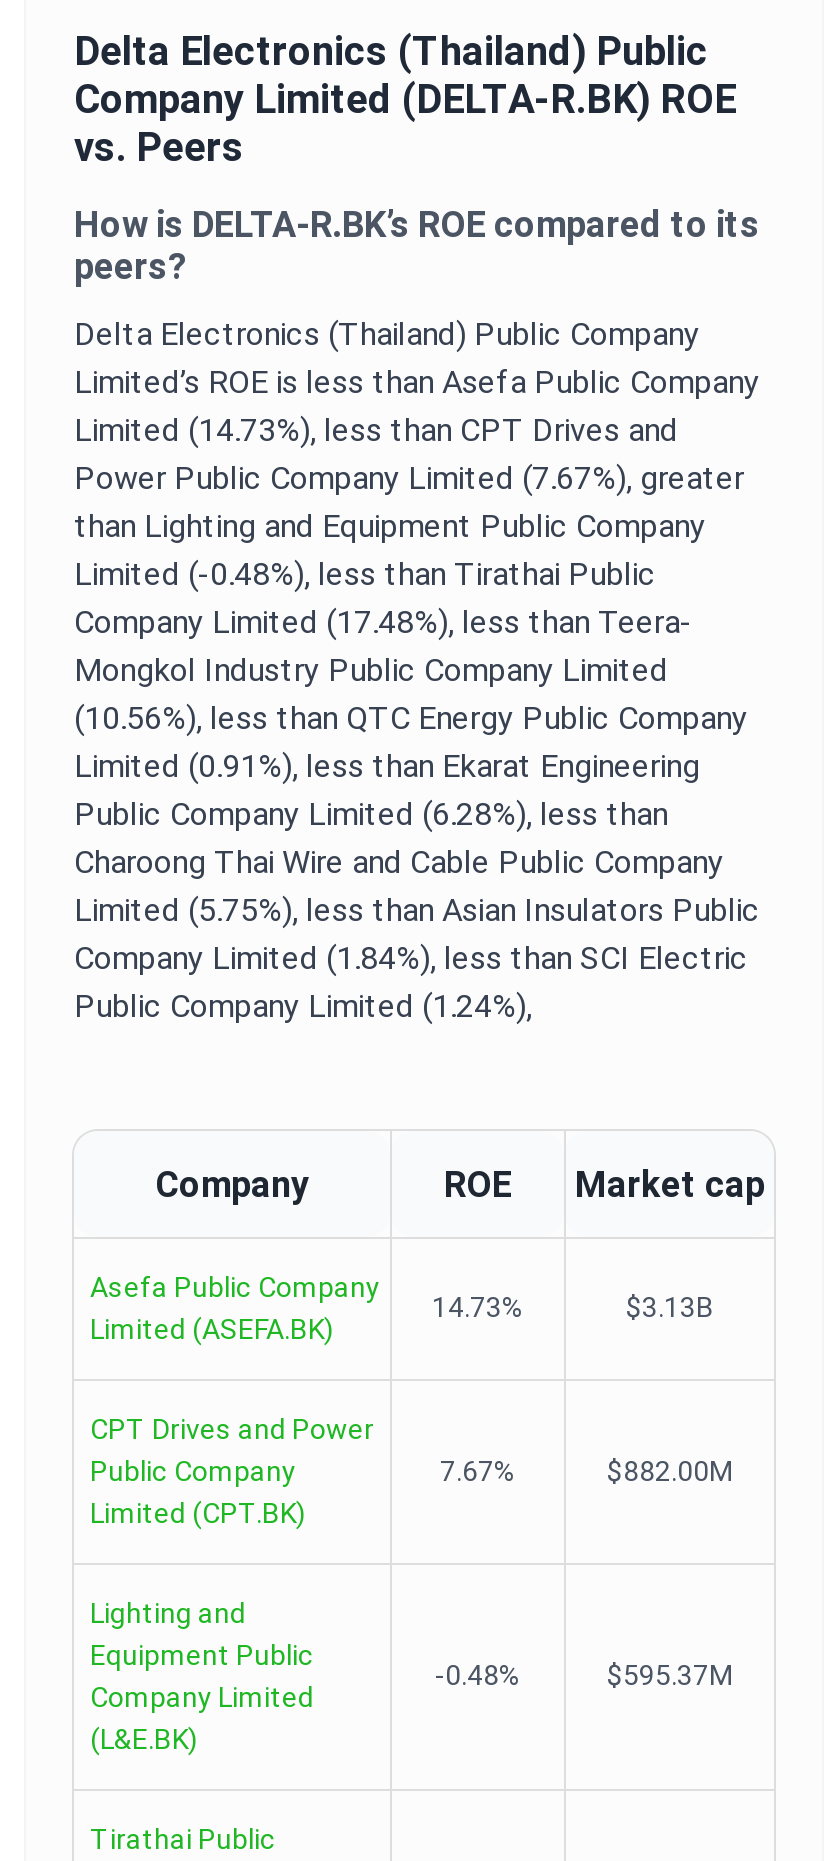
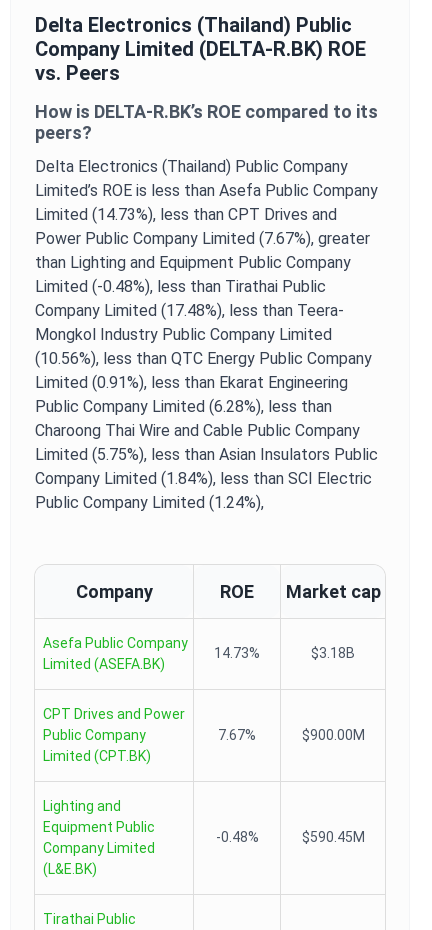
- $3.13B
+ $3.18B

- $882.00M
+ $900.00M

- $595.37M
+ $590.45M
